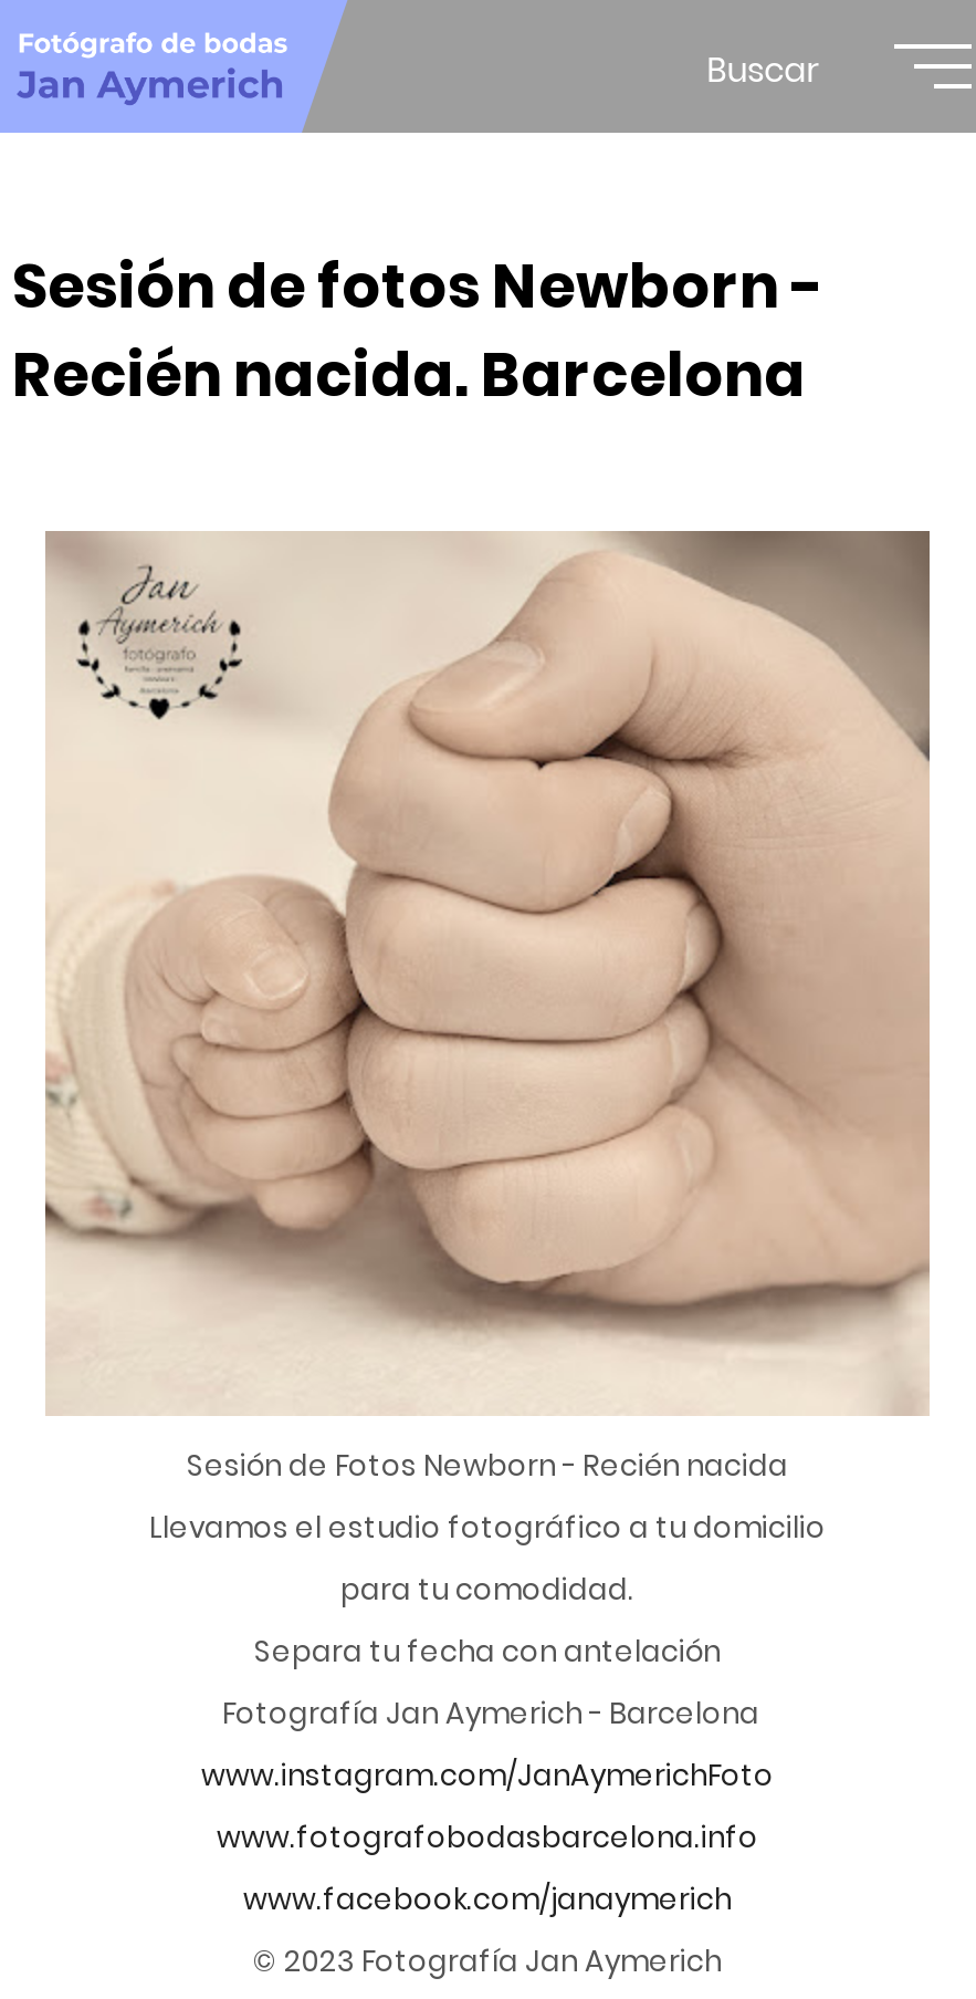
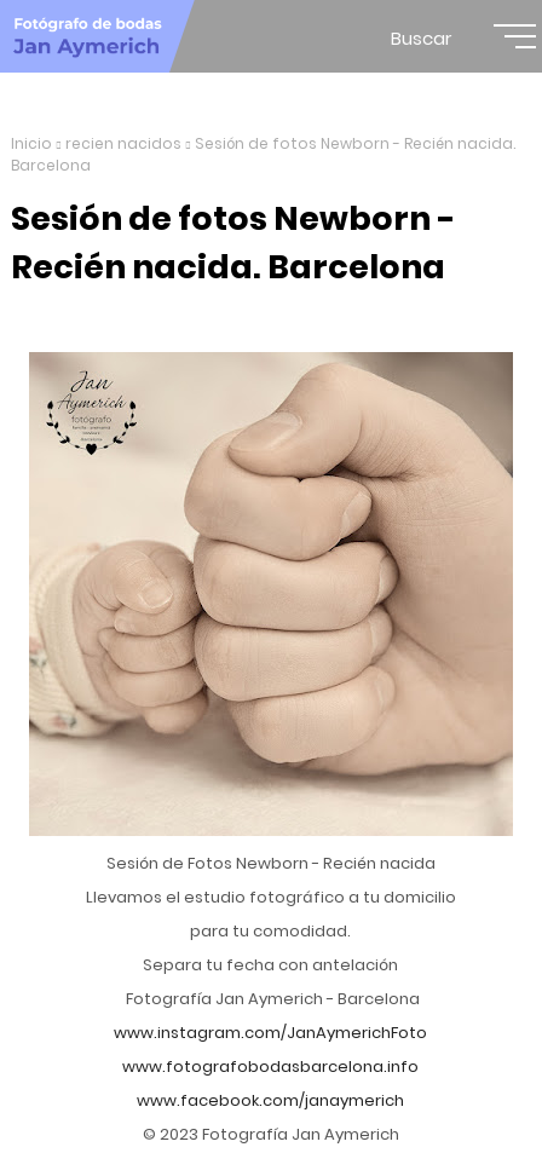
+ Inicio
+ recien nacidos
+ Sesión de fotos Newborn - Recién nacida.
+ Barcelona
